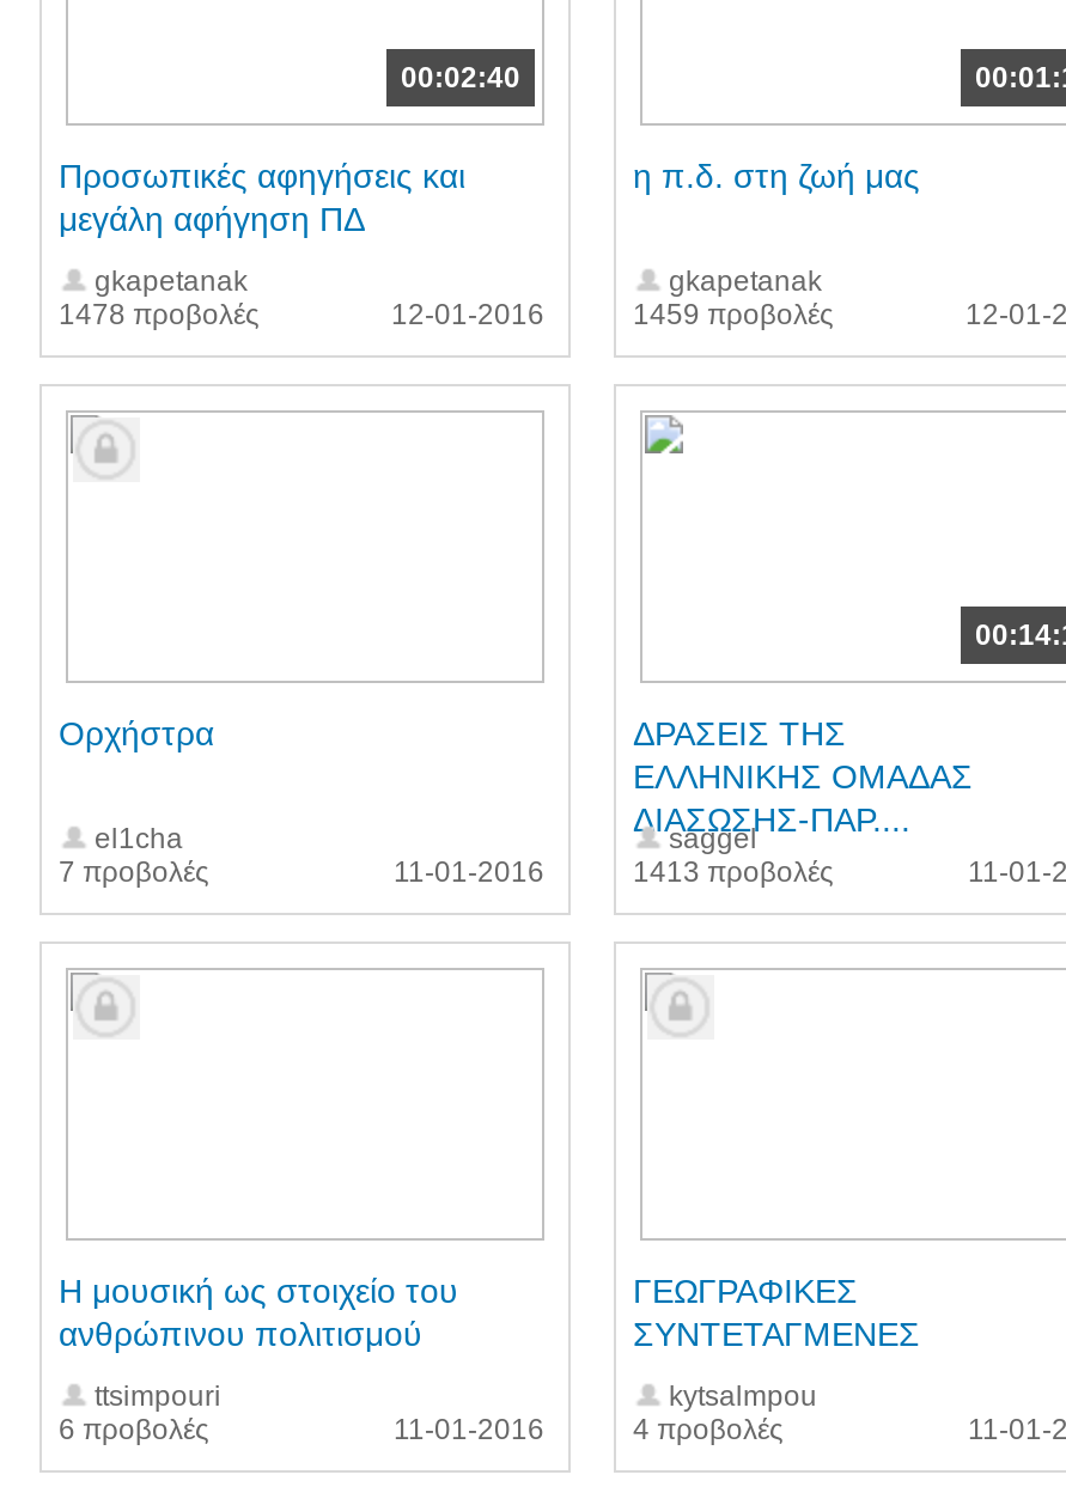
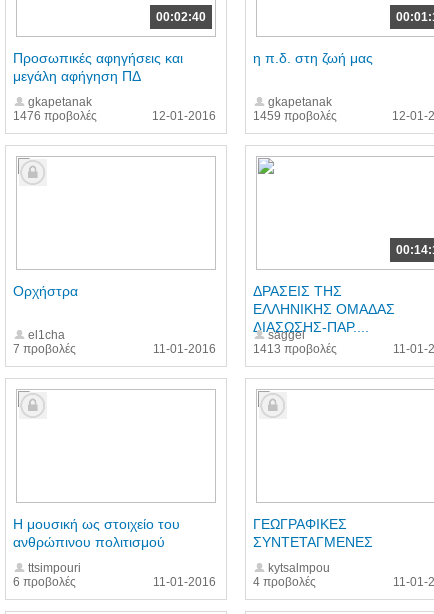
- 1478 προβολές
+ 1476 προβολές
